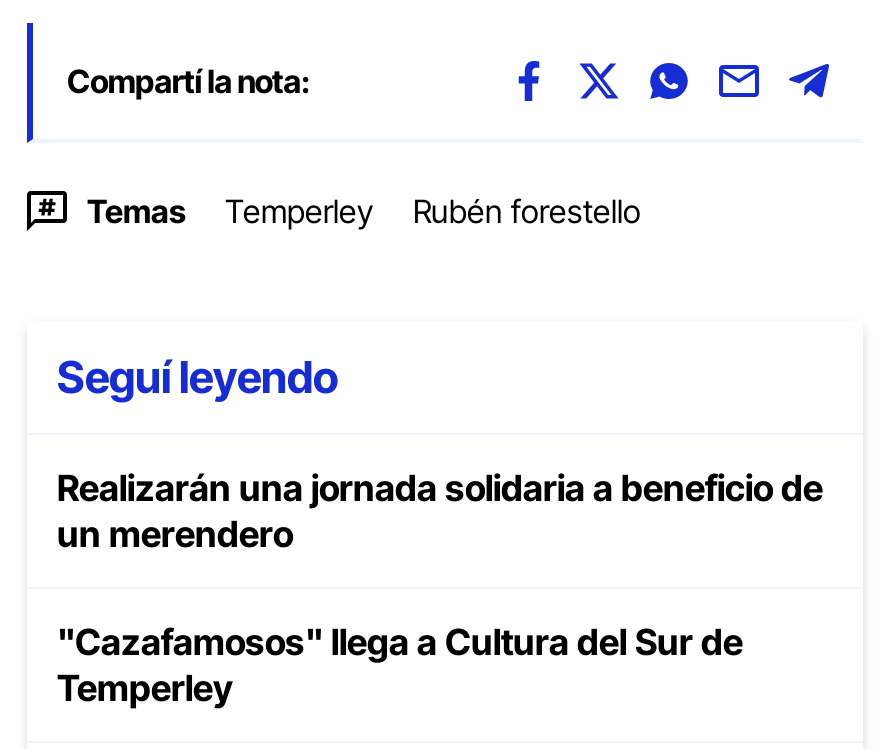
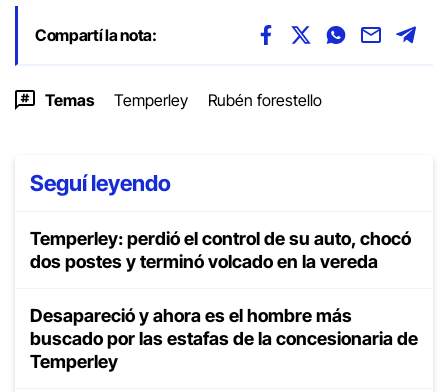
- Realizarán una jornada solidaria a beneficio de
- un merendero
+ Temperley: perdió el control de su auto, chocó
+ dos postes y terminó volcado en la vereda

- "Cazafamosos" llega a Cultura del Sur de
+ Desapareció y ahora es el hombre más
+ buscado por las estafas de la concesionaria de
